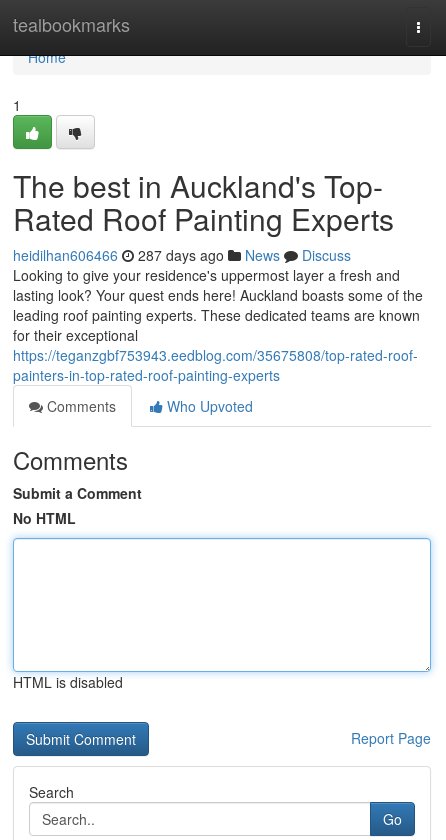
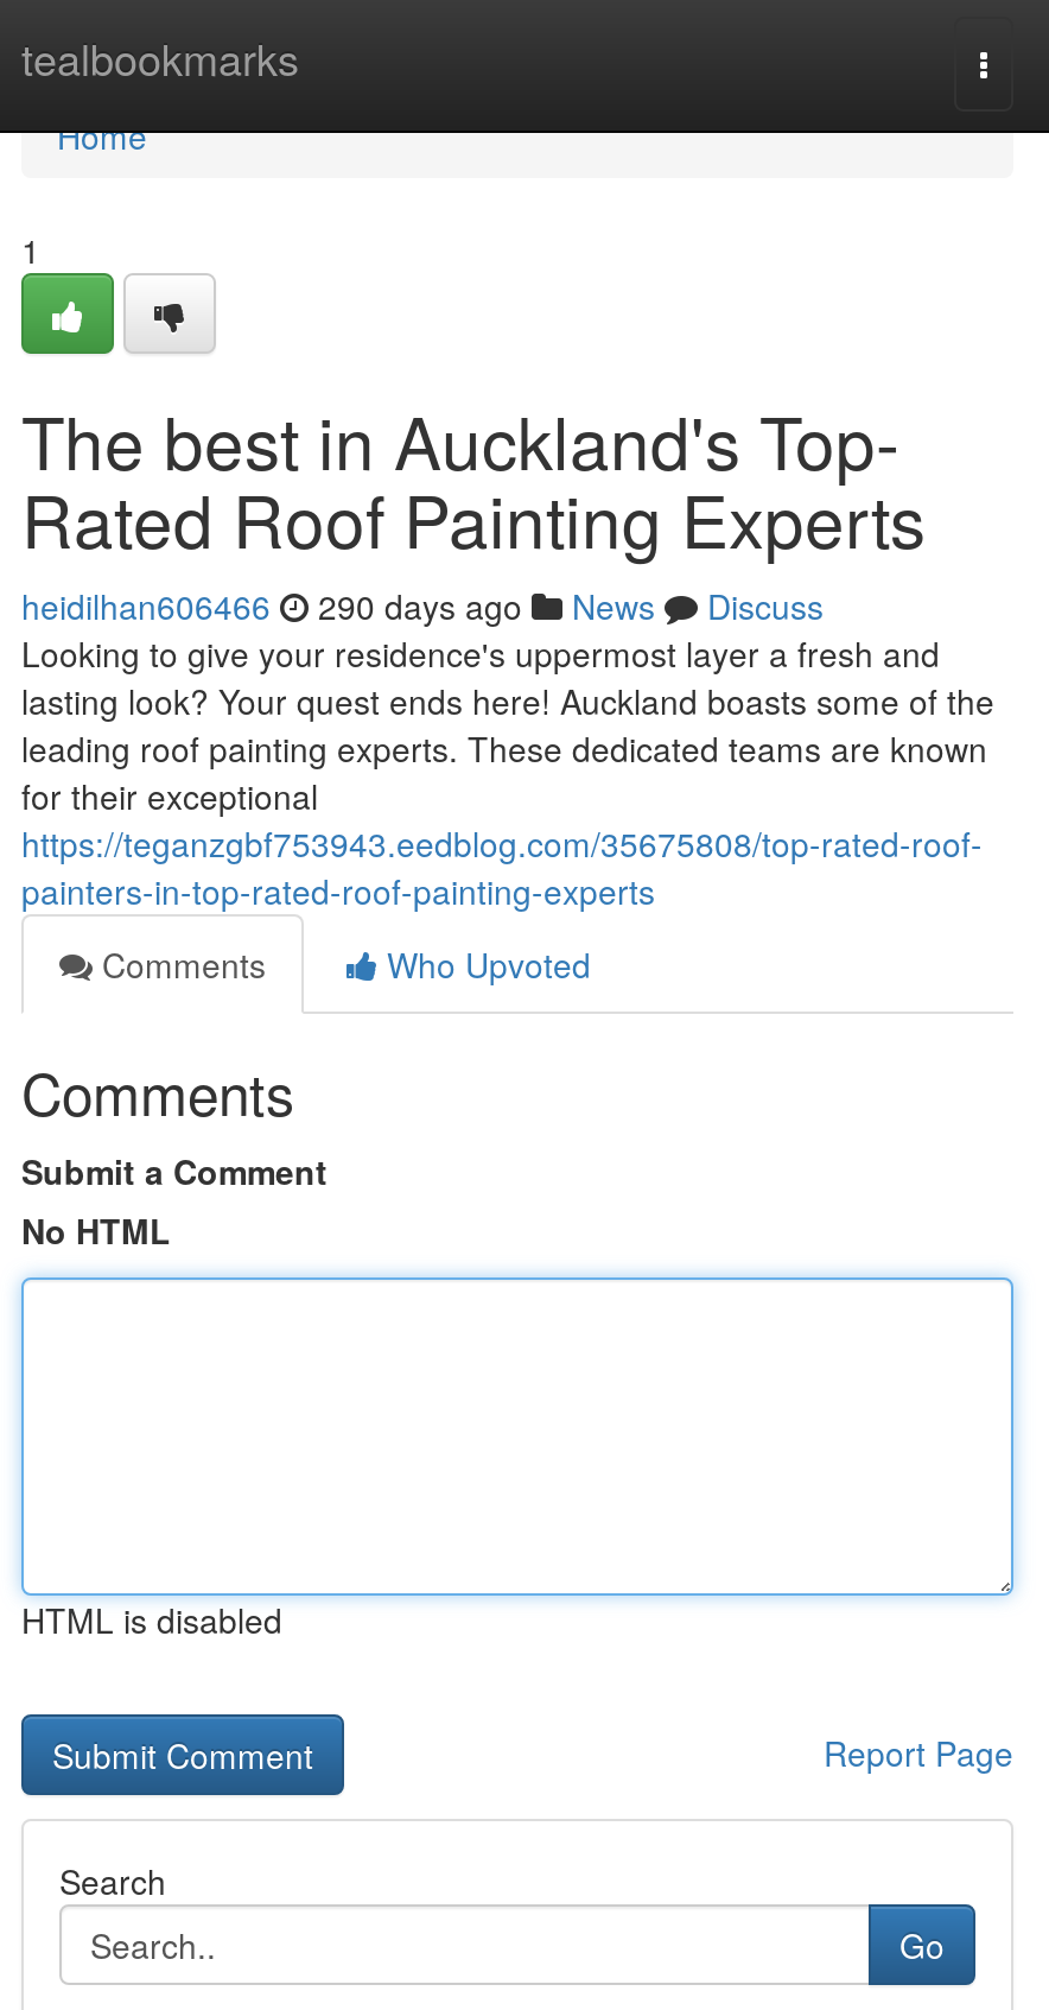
- heidilhan606466 287 days ago News Discuss
+ heidilhan606466 290 days ago News Discuss
